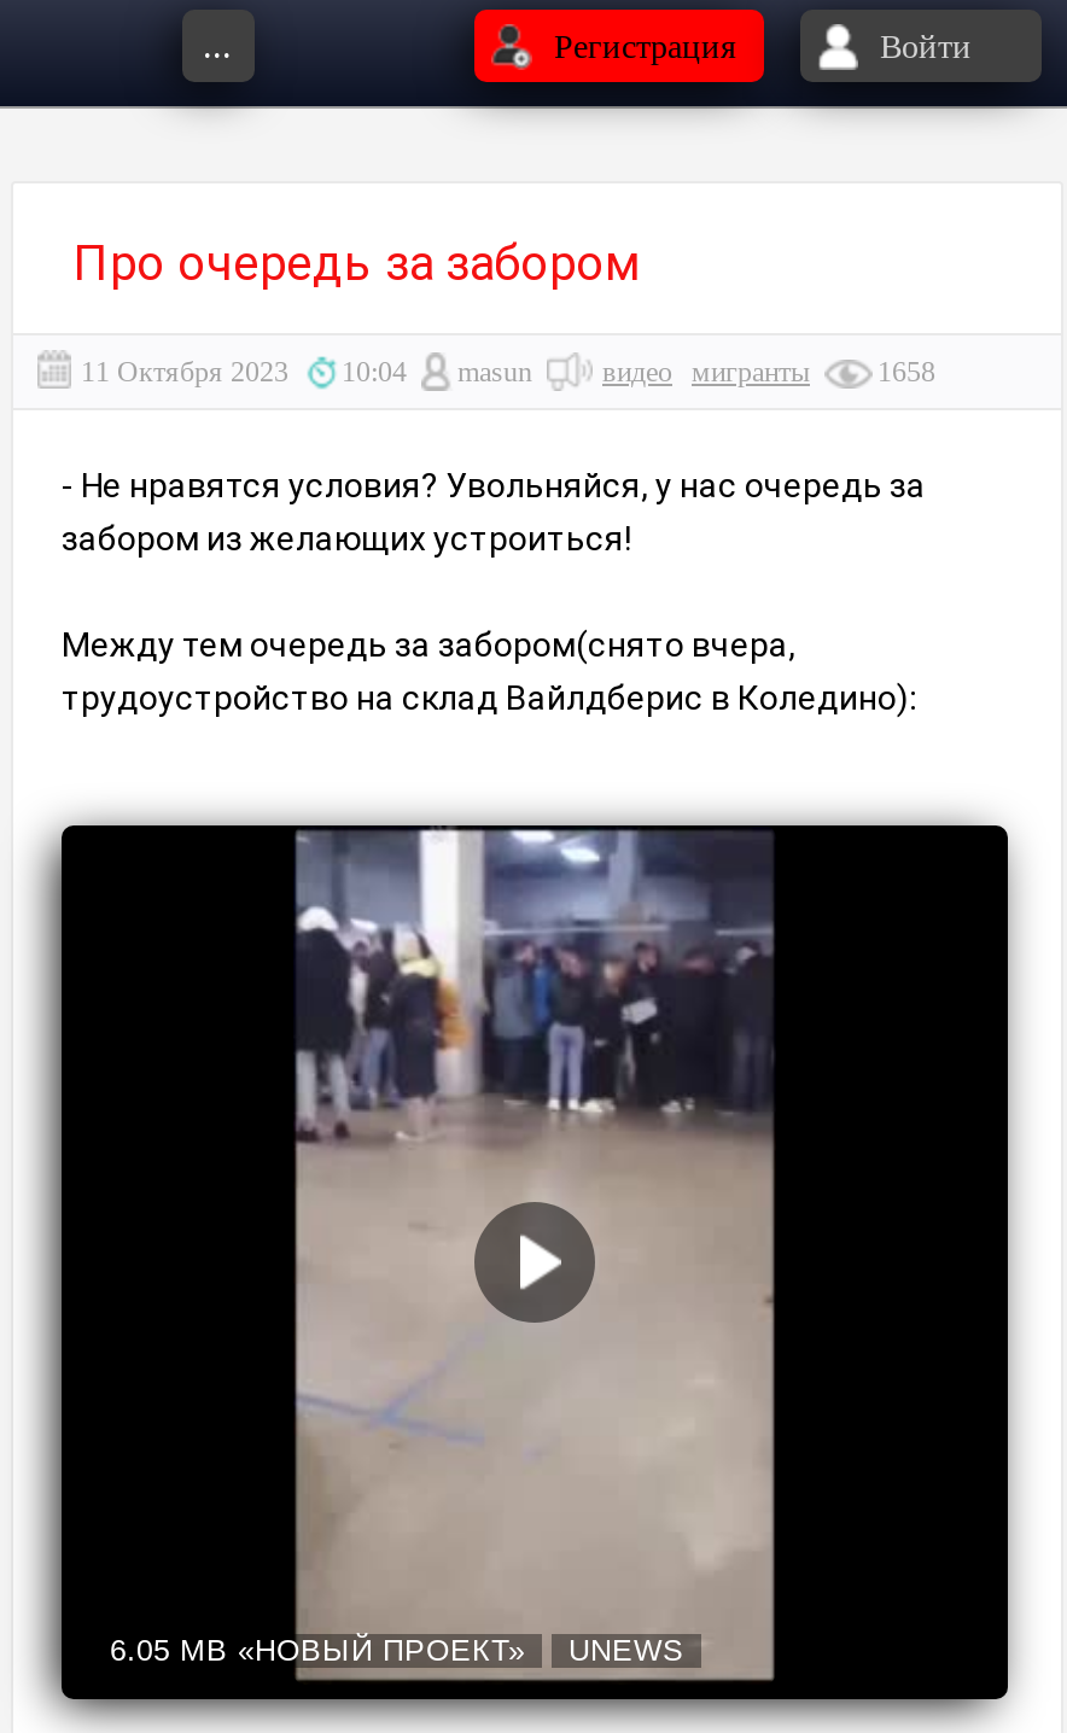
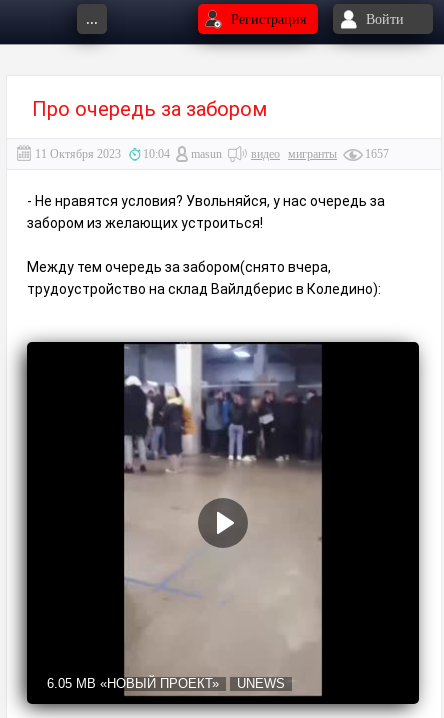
- видео мигранты 1658
+ видео мигранты 1657
